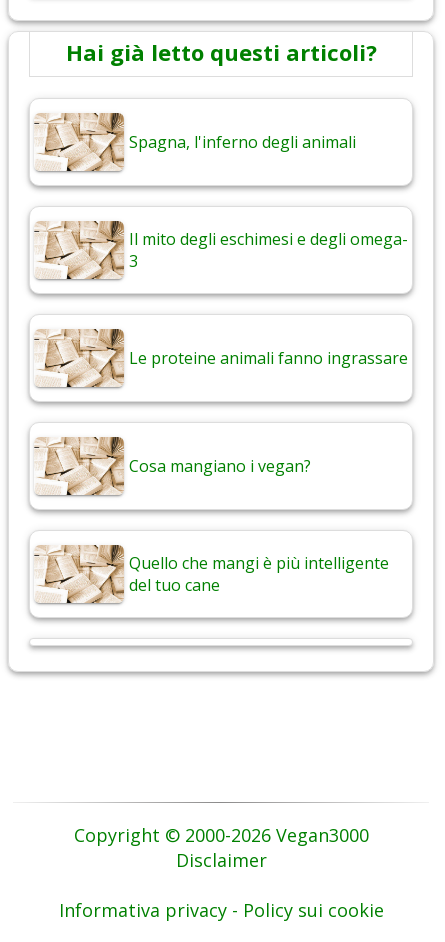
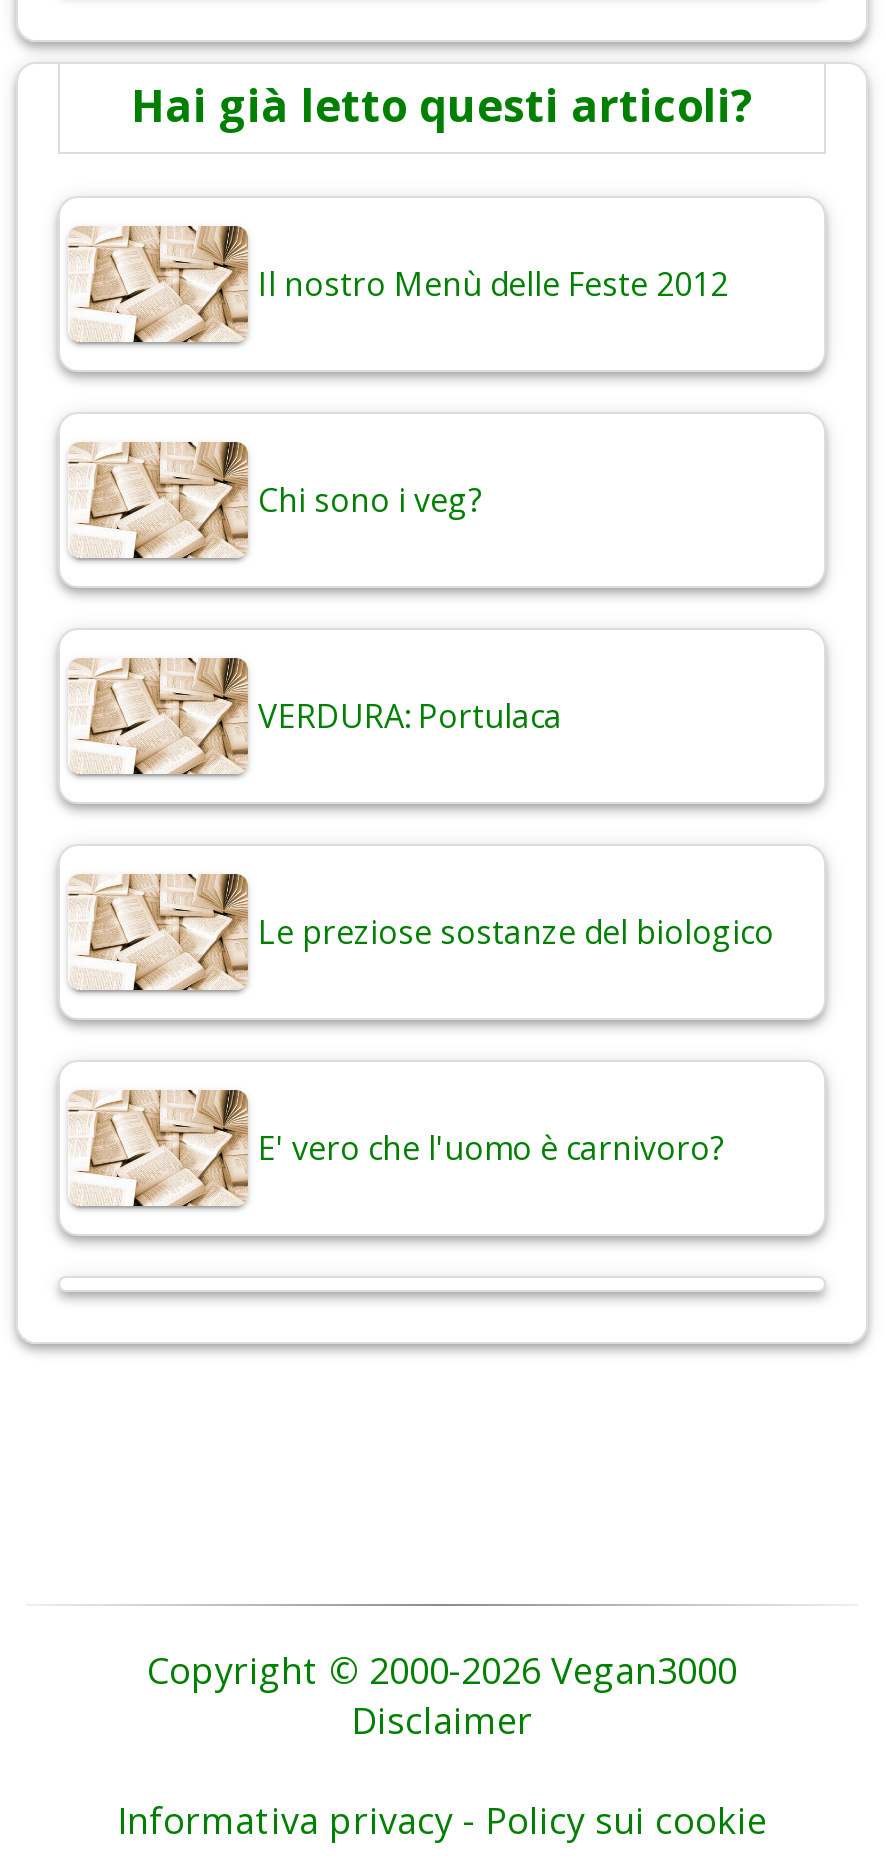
- Spagna, l'inferno degli animali
+ Il nostro Menù delle Feste 2012

- Il mito degli eschimesi e degli omega-
- 3
+ Chi sono i veg?

- Le proteine animali fanno ingrassare
+ VERDURA: Portulaca

- Cosa mangiano i vegan?
+ Le preziose sostanze del biologico

- Quello che mangi è più intelligente
- del tuo cane
+ E' vero che l'uomo è carnivoro?
